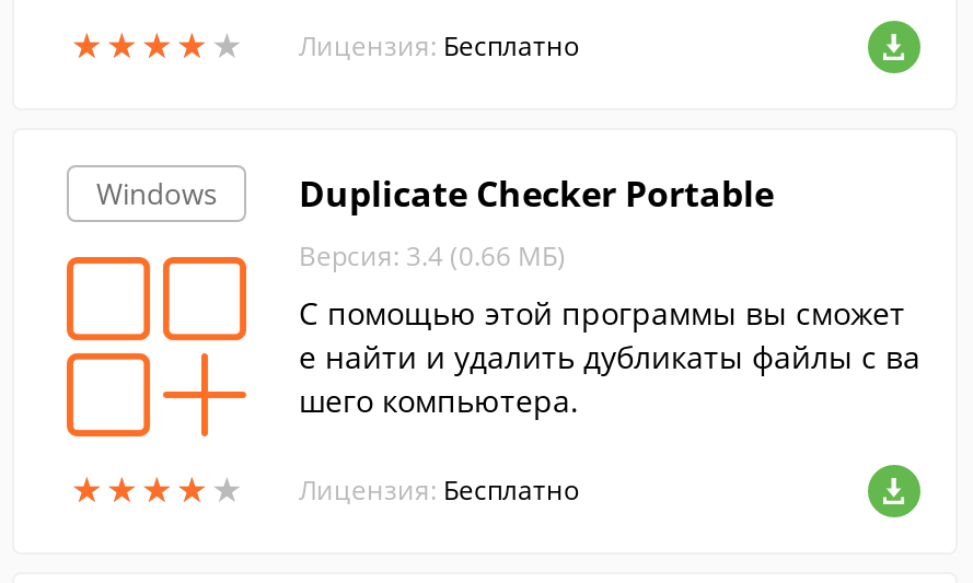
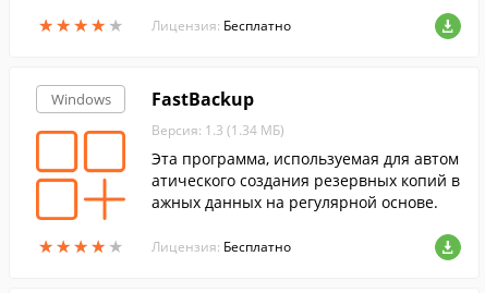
- Duplicate Checker Portable
- Версия: 3.4 (0.66 МБ)
- С помощью этой программы вы сможет
- е найти и удалить дубликаты файлы с ва
- шего компьютера.
+ FastBackup
+ Версия: 1.3 (1.34 МБ)
+ Эта программа, используемая для автом
+ атического создания резервных копий в
+ ажных данных на регулярной основе.
